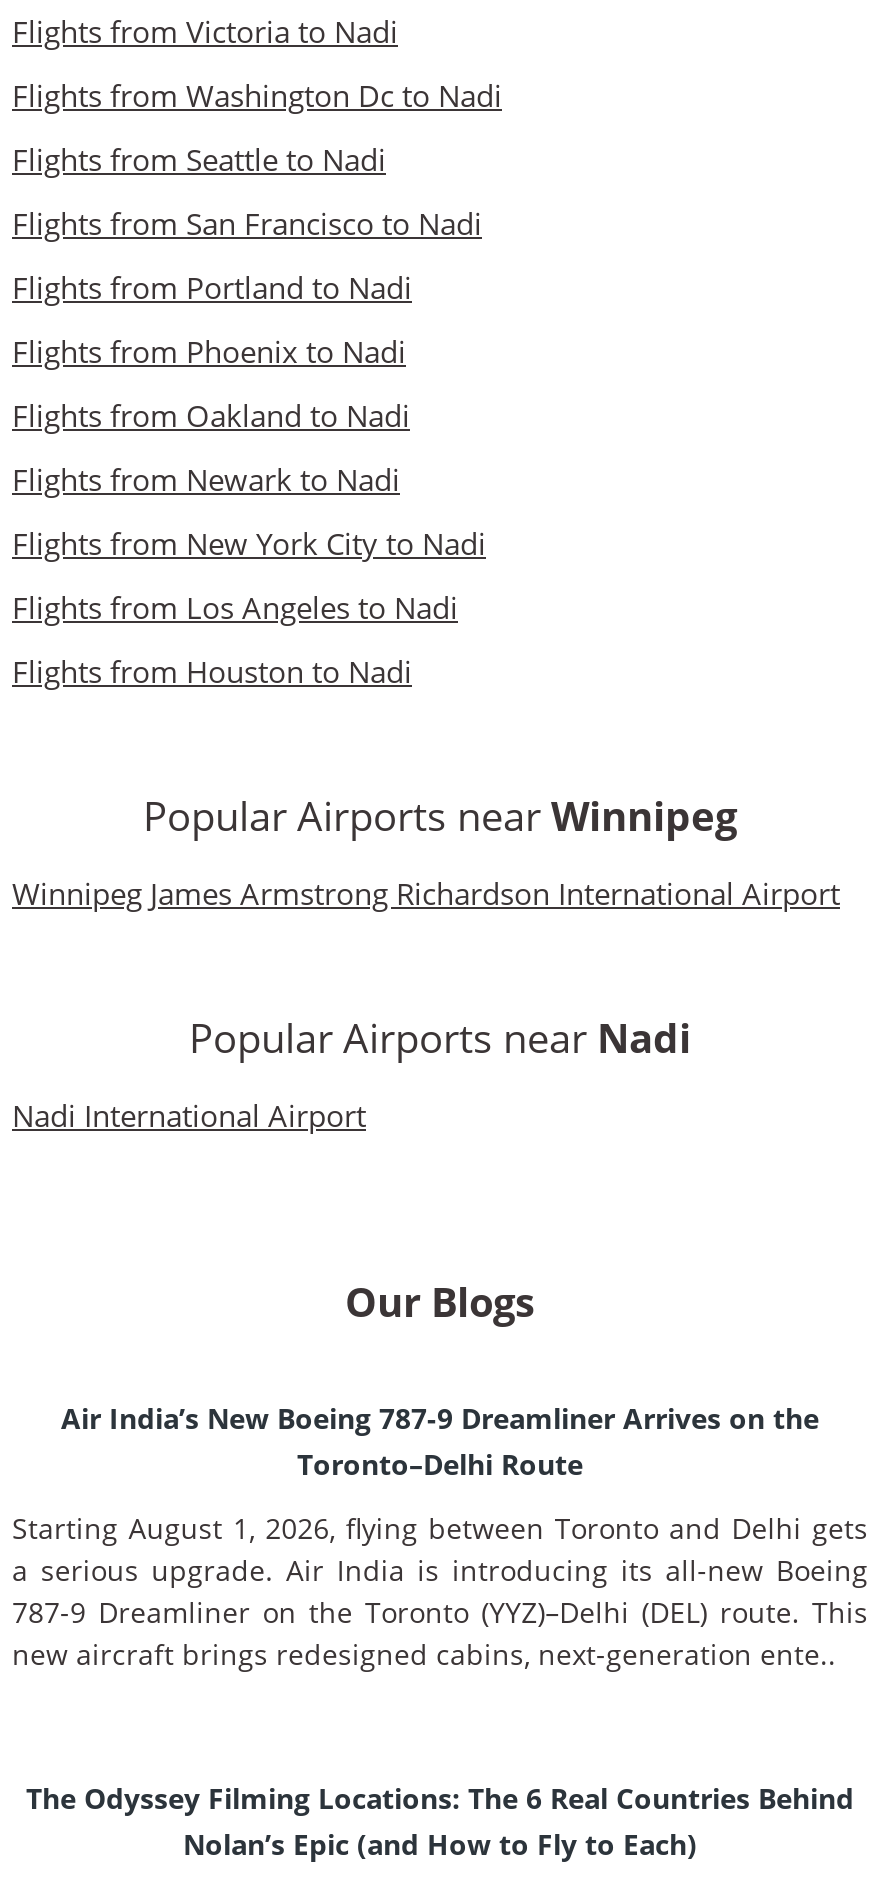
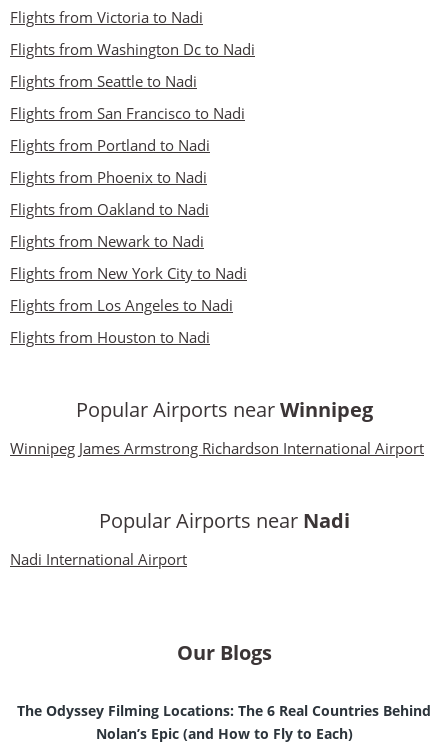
- Air India’s New Boeing 787-9 Dreamliner Arrives on the
- Toronto–Delhi Route
- Starting August 1, 2026, flying between Toronto and Delhi gets
- a serious upgrade. Air India is introducing its all-new Boeing
- 787-9 Dreamliner on the Toronto (YYZ)–Delhi (DEL) route. This
- new aircraft brings redesigned cabins, next-generation ente..
